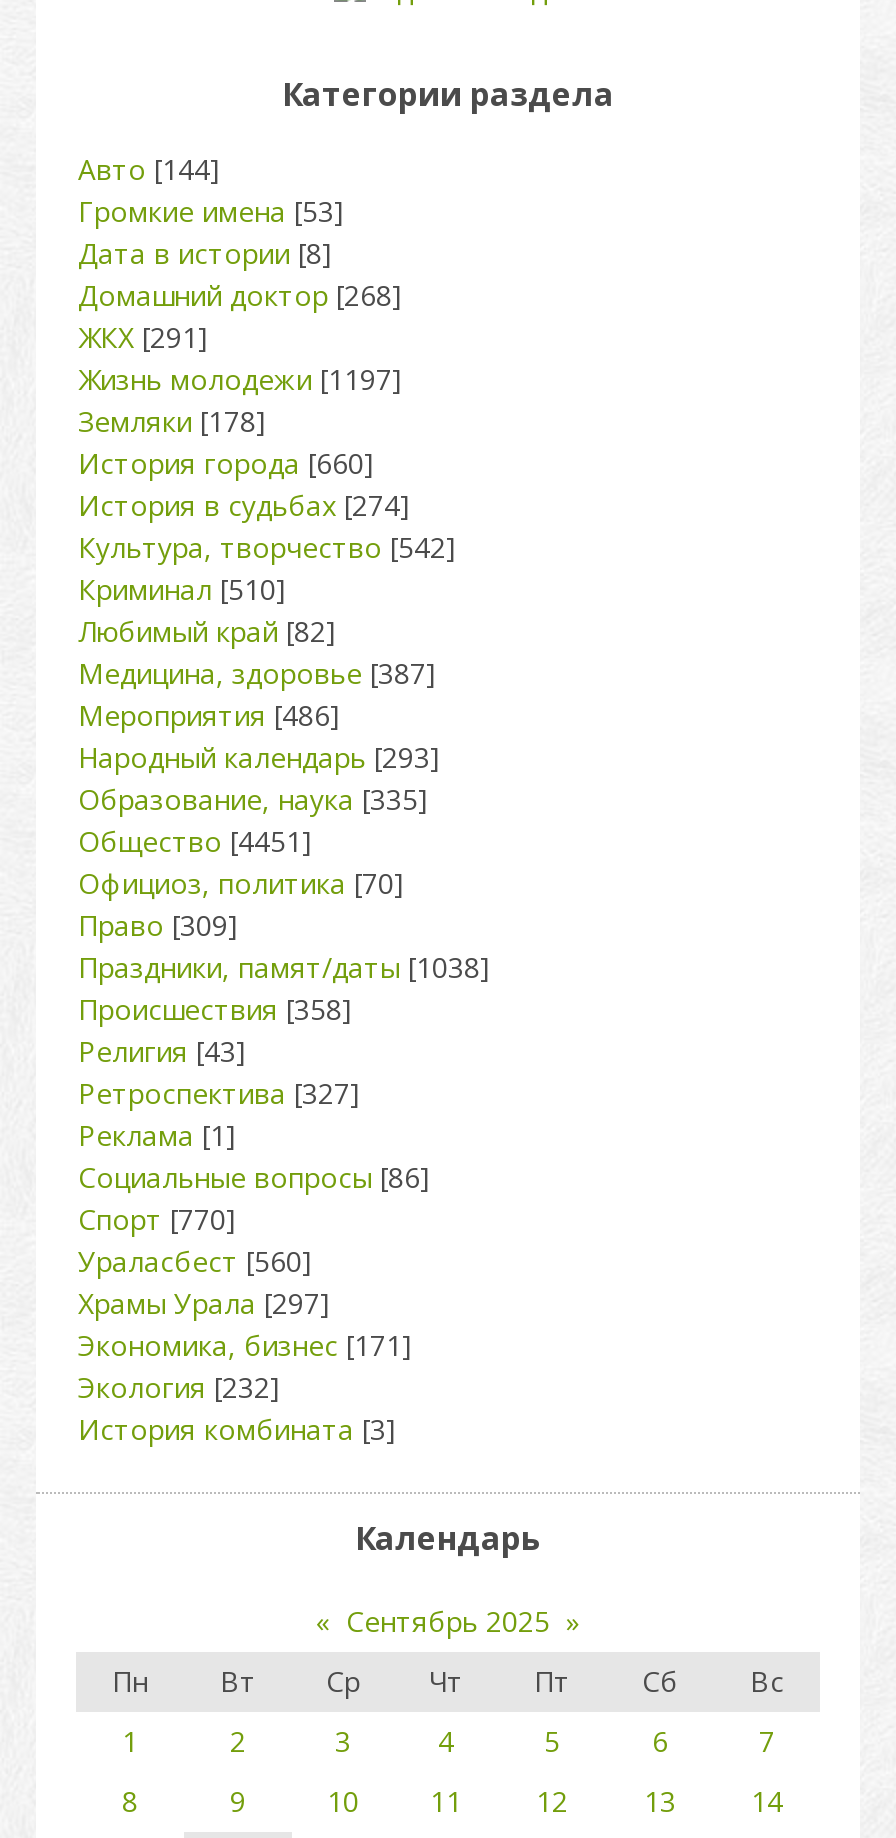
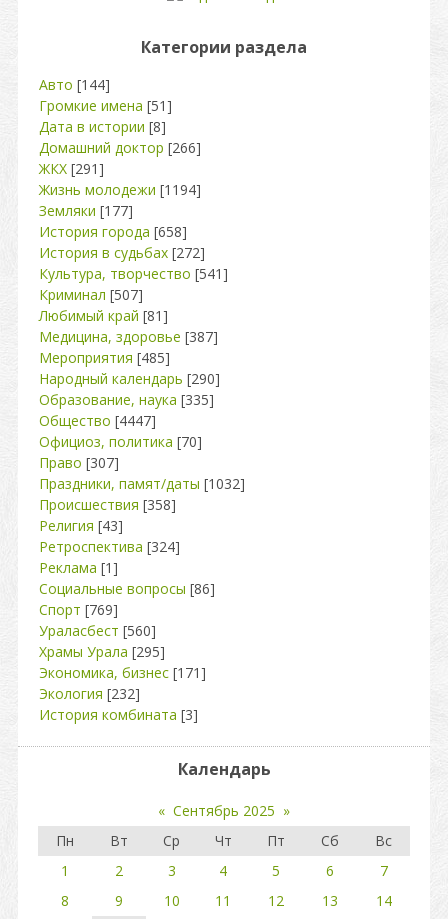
- Громкие имена [53]
+ Громкие имена [51]

- Домашний доктор [268]
+ Домашний доктор [266]

- Жизнь молодежи [1197]
+ Жизнь молодежи [1194]

- Земляки [178]
+ Земляки [177]

- История города [660]
+ История города [658]

- История в судьбах [274]
+ История в судьбах [272]

- Культура, творчество [542]
+ Культура, творчество [541]

- Криминал [510]
+ Криминал [507]

- Любимый край [82]
+ Любимый край [81]

- Мероприятия [486]
+ Мероприятия [485]

- Народный календарь [293]
+ Народный календарь [290]

- Общество [4451]
+ Общество [4447]

- Право [309]
+ Право [307]

- Праздники, памят/даты [1038]
+ Праздники, памят/даты [1032]

- Ретроспектива [327]
+ Ретроспектива [324]

- Спорт [770]
+ Спорт [769]

- Храмы Урала [297]
+ Храмы Урала [295]
